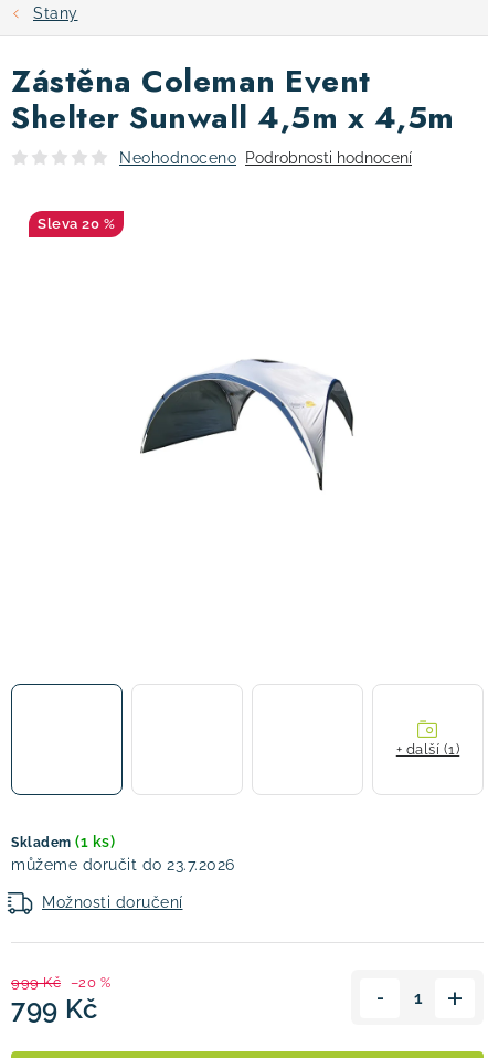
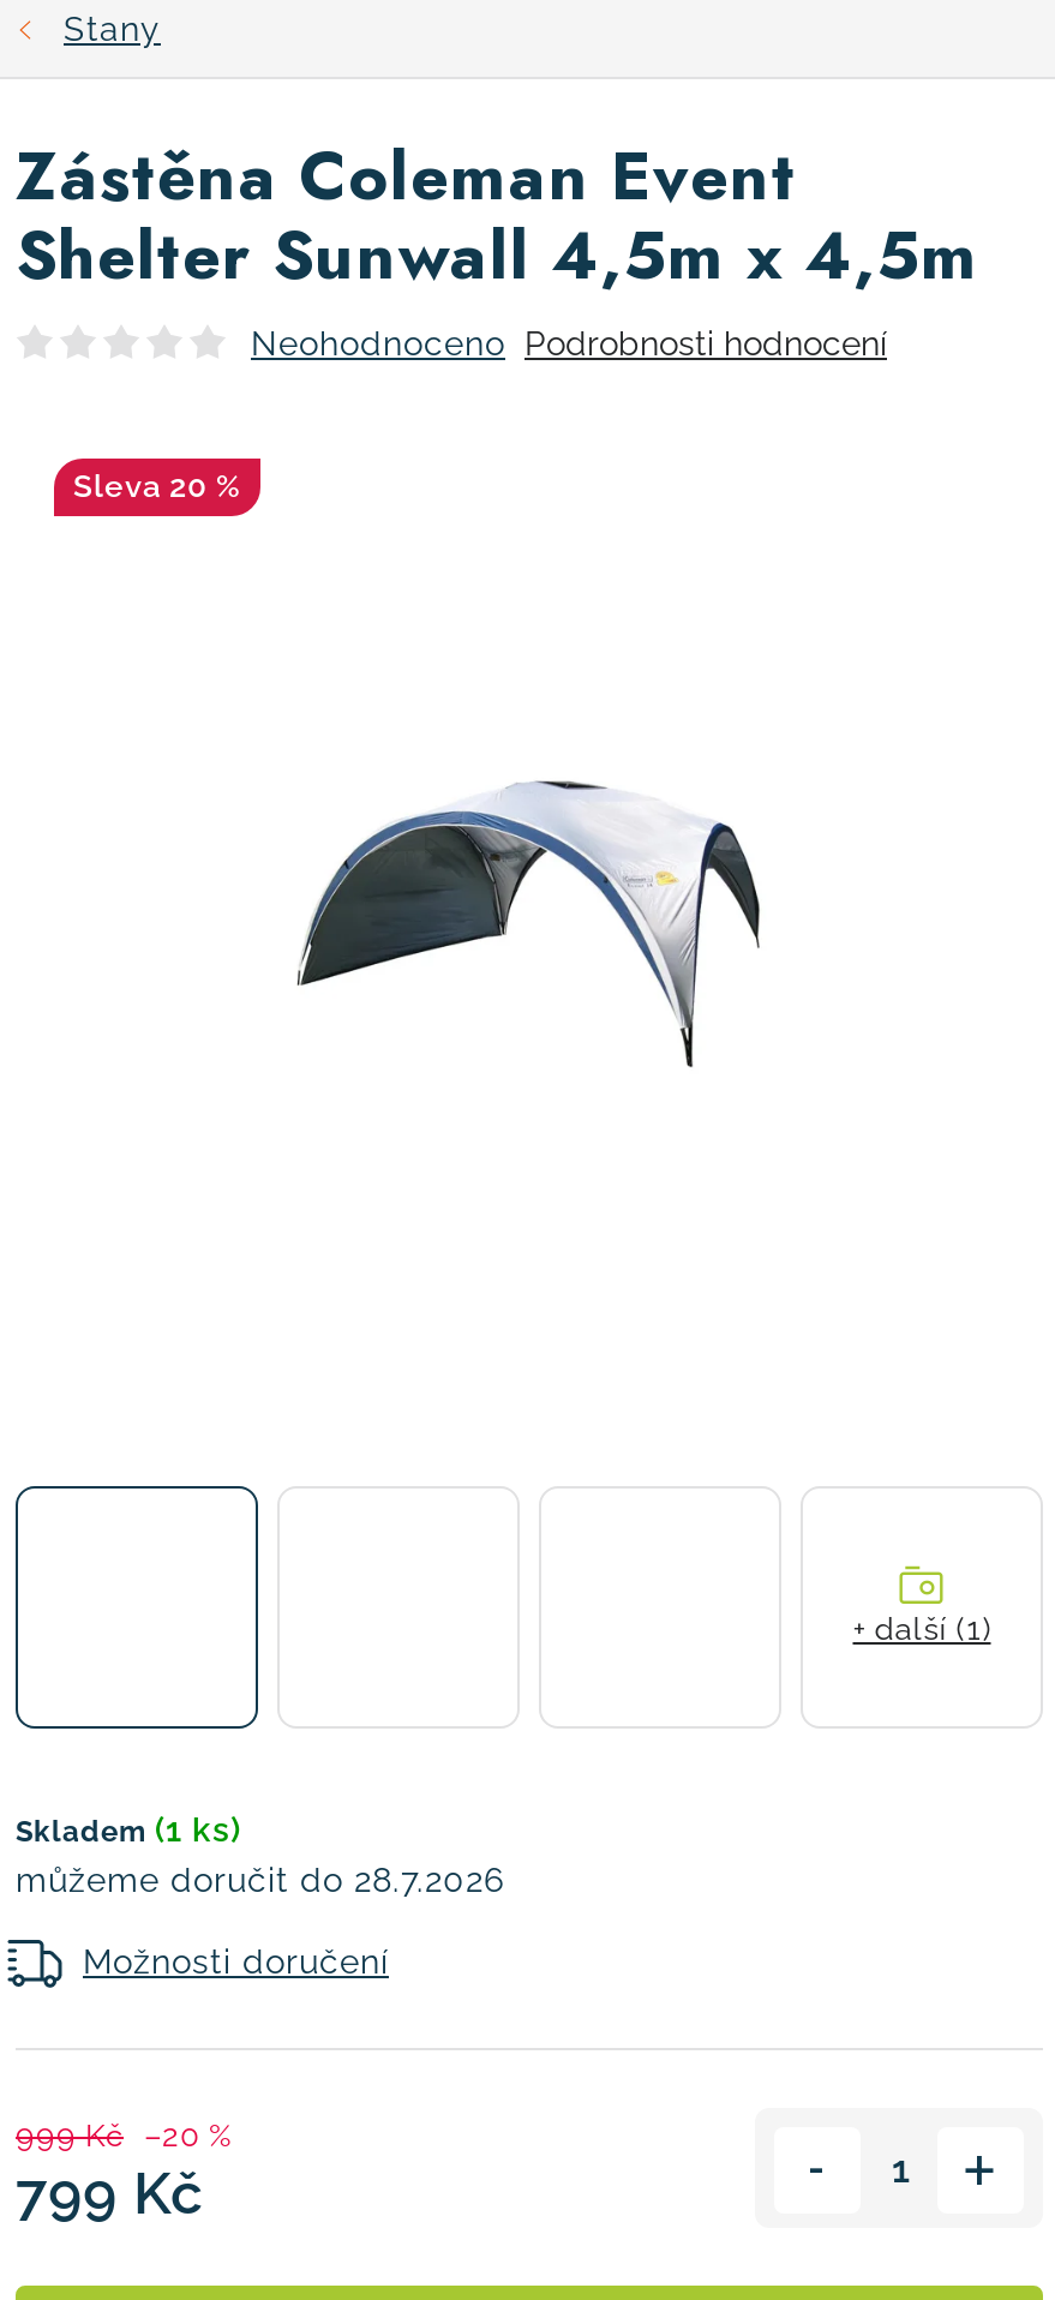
- 23.7.2026
+ 28.7.2026
